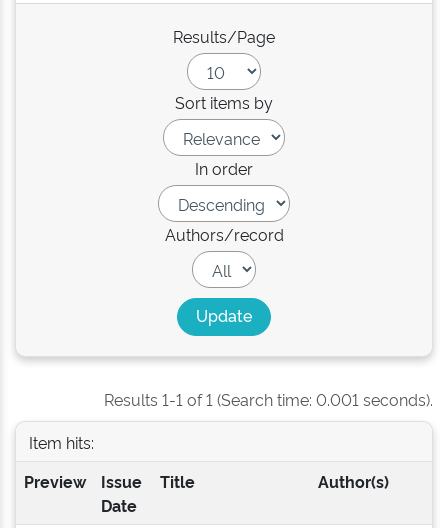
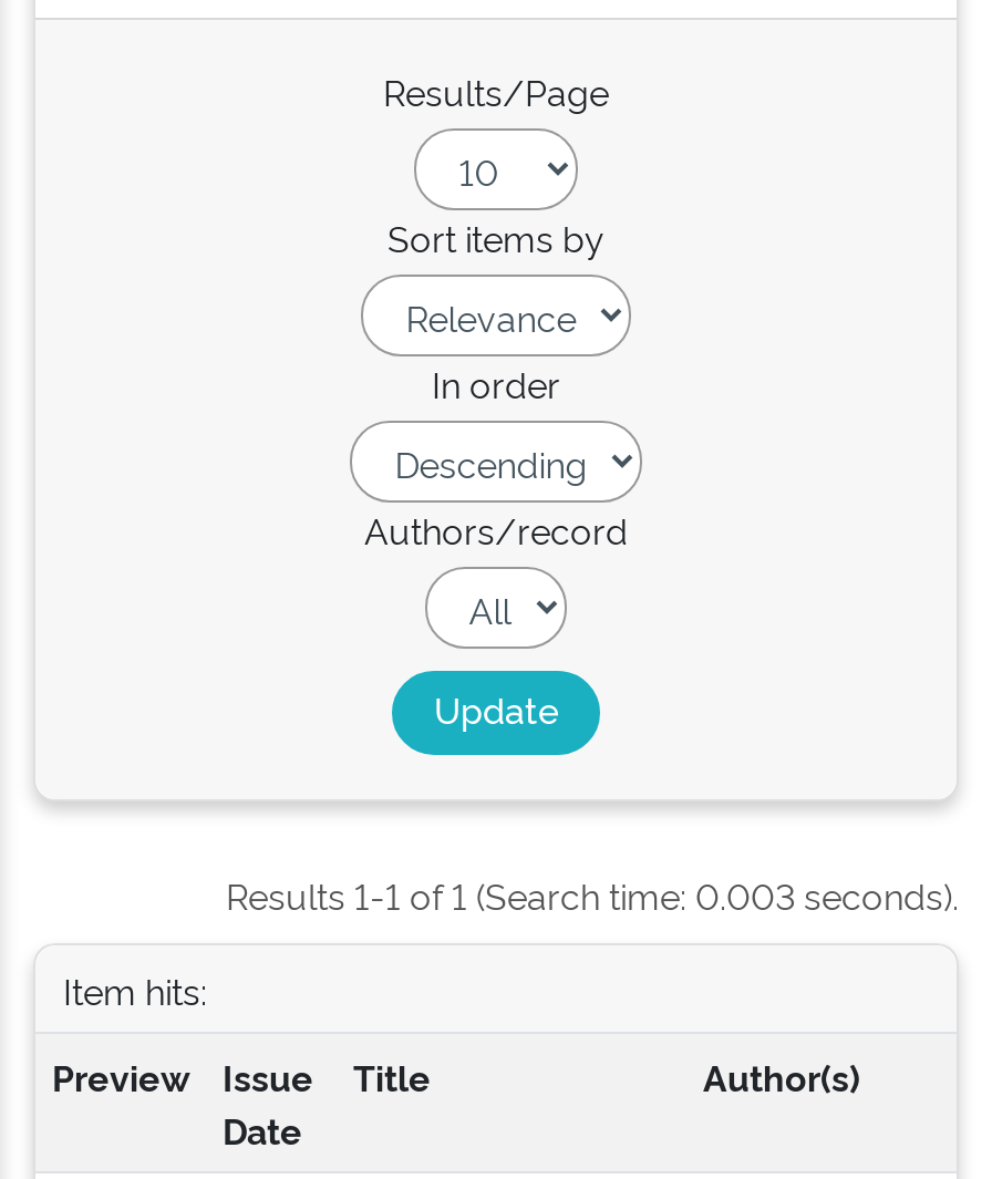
- Results 1-1 of 1 (Search time: 0.001 seconds).
+ Results 1-1 of 1 (Search time: 0.003 seconds).
